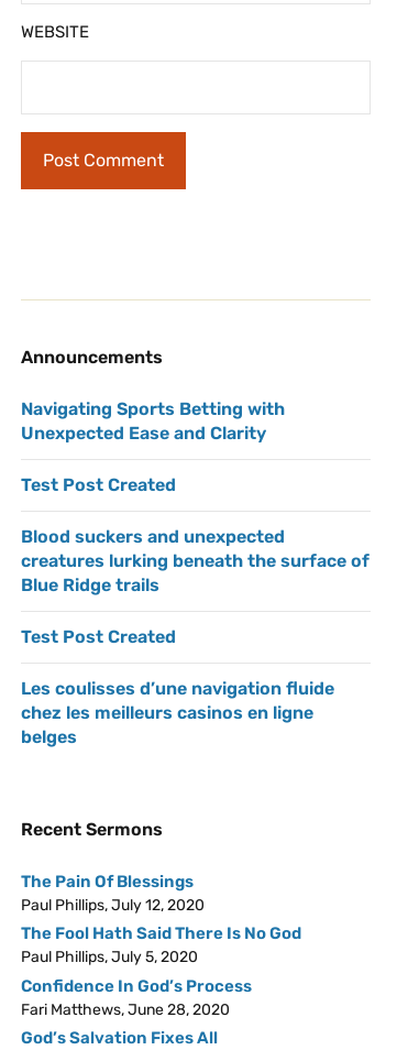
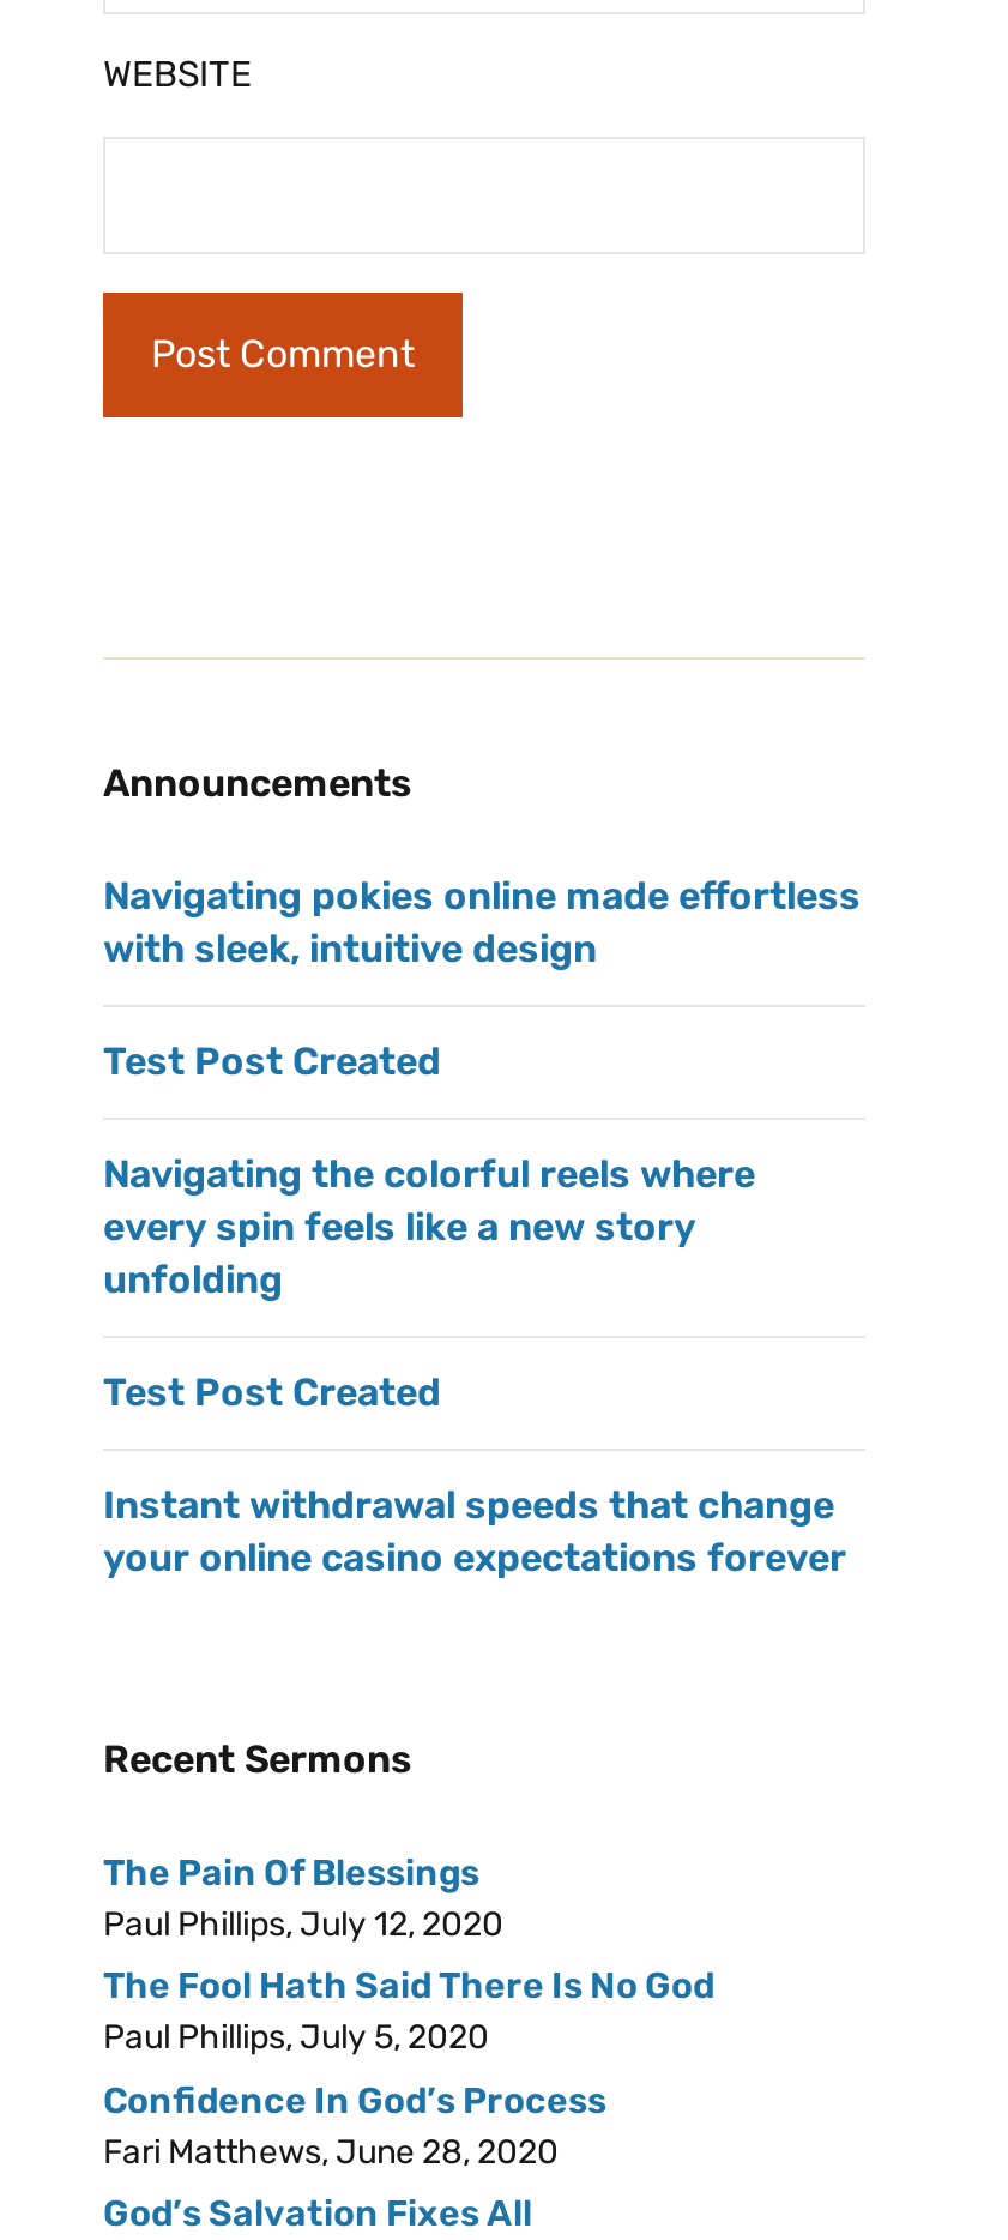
- Navigating Sports Betting with
- Unexpected Ease and Clarity
+ Navigating pokies online made effortless
+ with sleek, intuitive design

- Blood suckers and unexpected
- creatures lurking beneath the surface of
- Blue Ridge trails
+ Navigating the colorful reels where
+ every spin feels like a new story
+ unfolding

- Les coulisses d’une navigation fluide
- chez les meilleurs casinos en ligne
- belges
+ Instant withdrawal speeds that change
+ your online casino expectations forever
